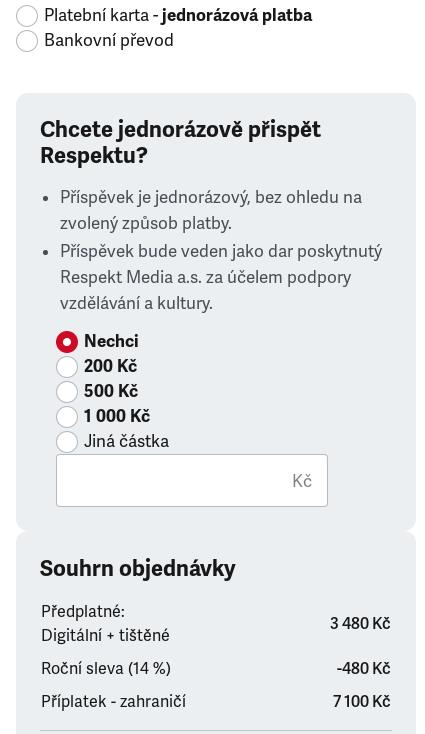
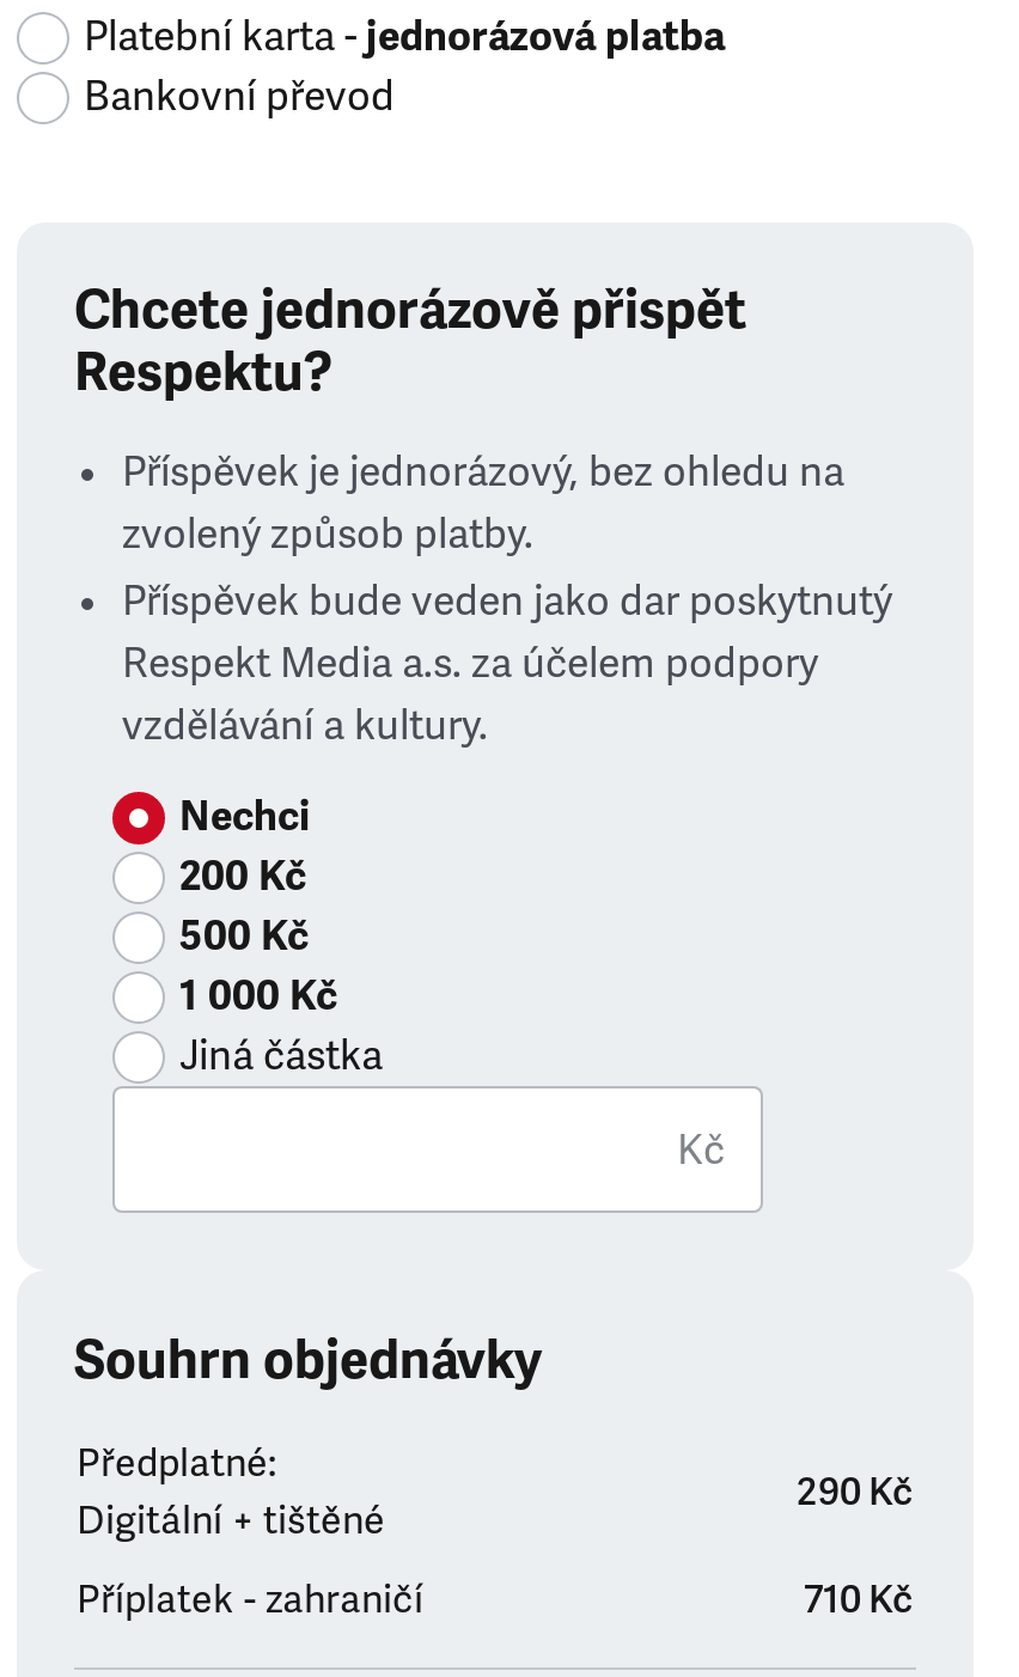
- 3 480 Kč
- Roční sleva (14 %)
- -480 Kč
+ 290 Kč

- 7 100 Kč
+ 710 Kč
